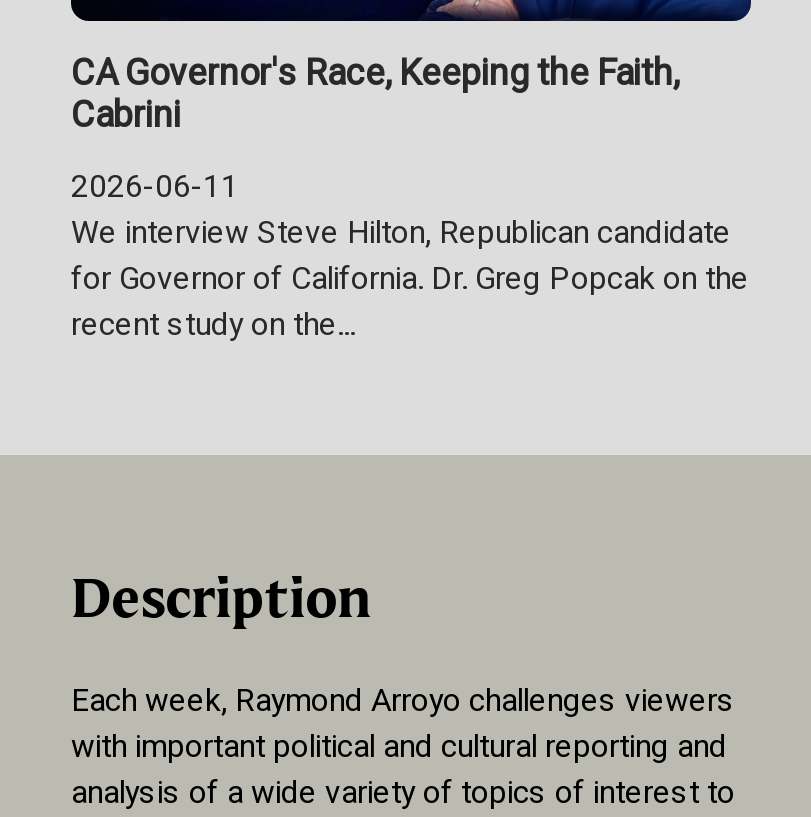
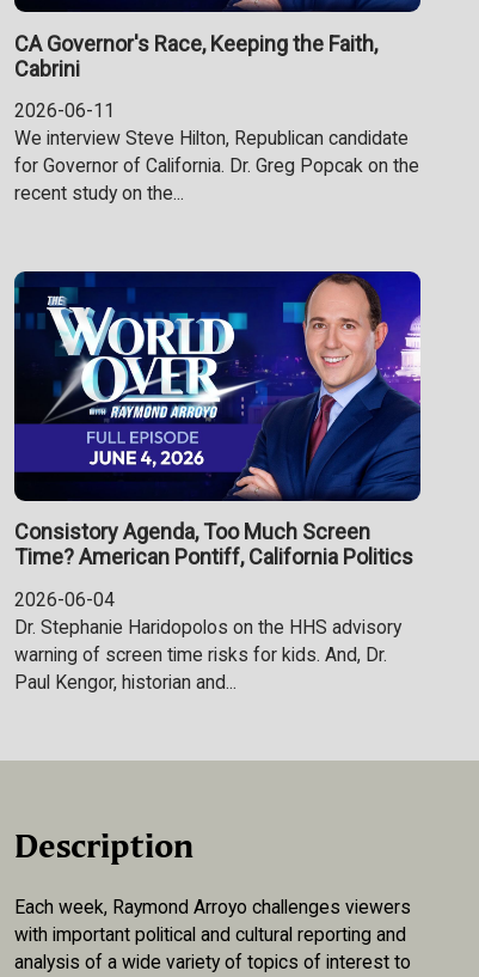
+ [image]
+ Consistory Agenda, Too Much Screen
+ Time? American Pontiff, California Politics
+ 2026-06-04
+ Dr. Stephanie Haridopolos on the HHS advisory
+ warning of screen time risks for kids. And, Dr.
+ Paul Kengor, historian and...
